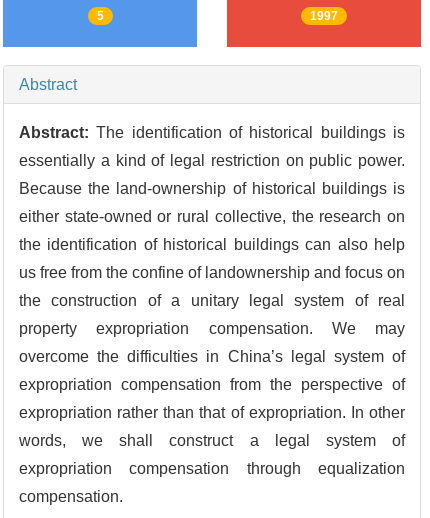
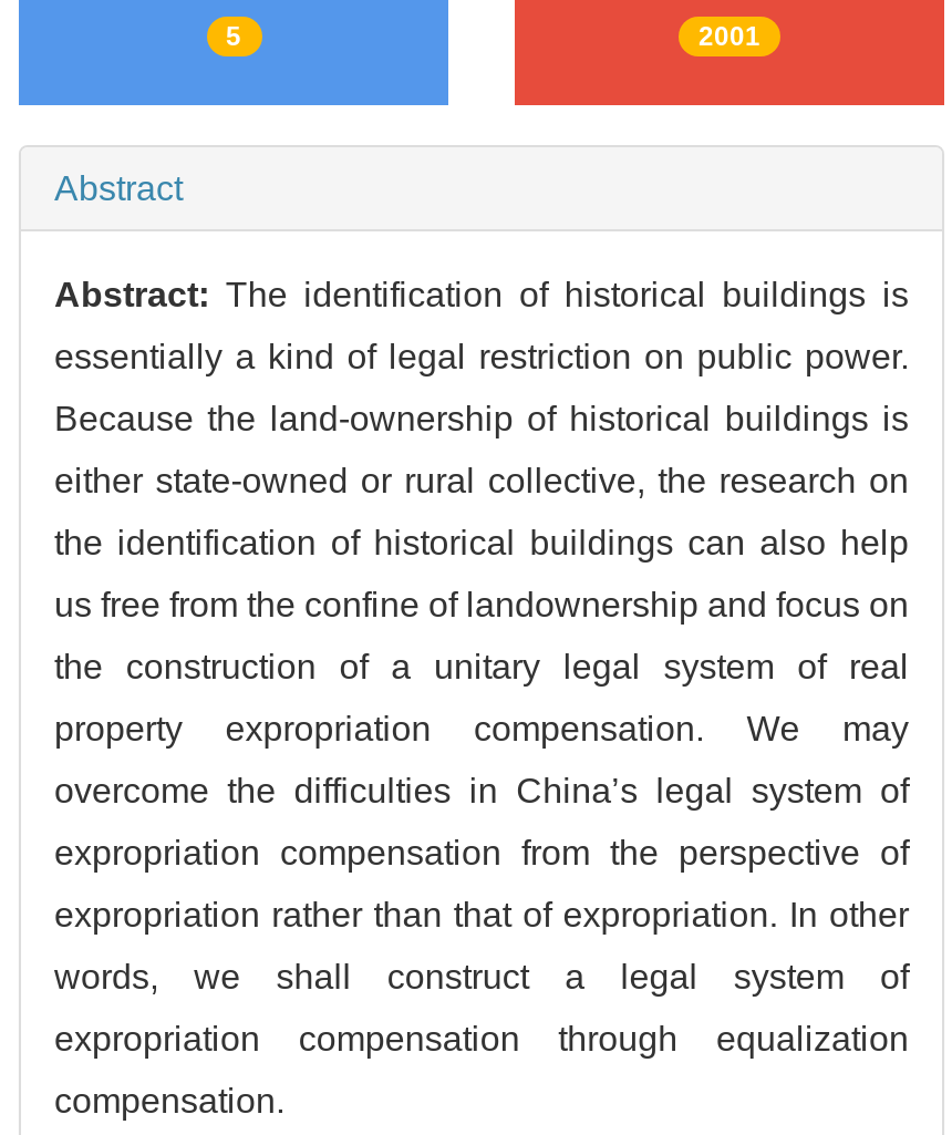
- 1997
+ 2001
